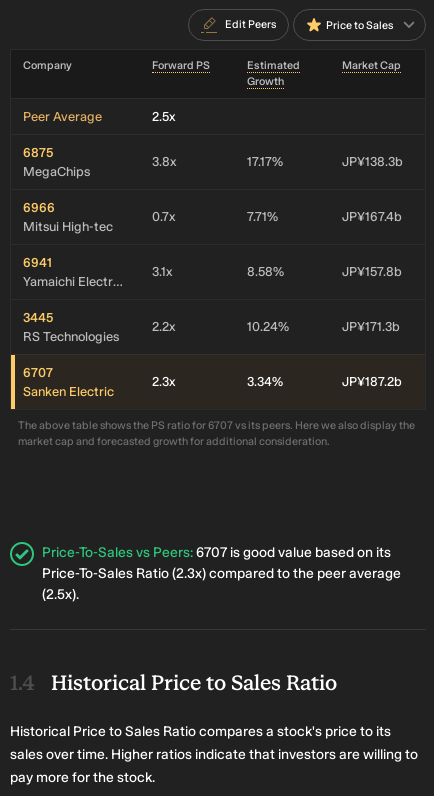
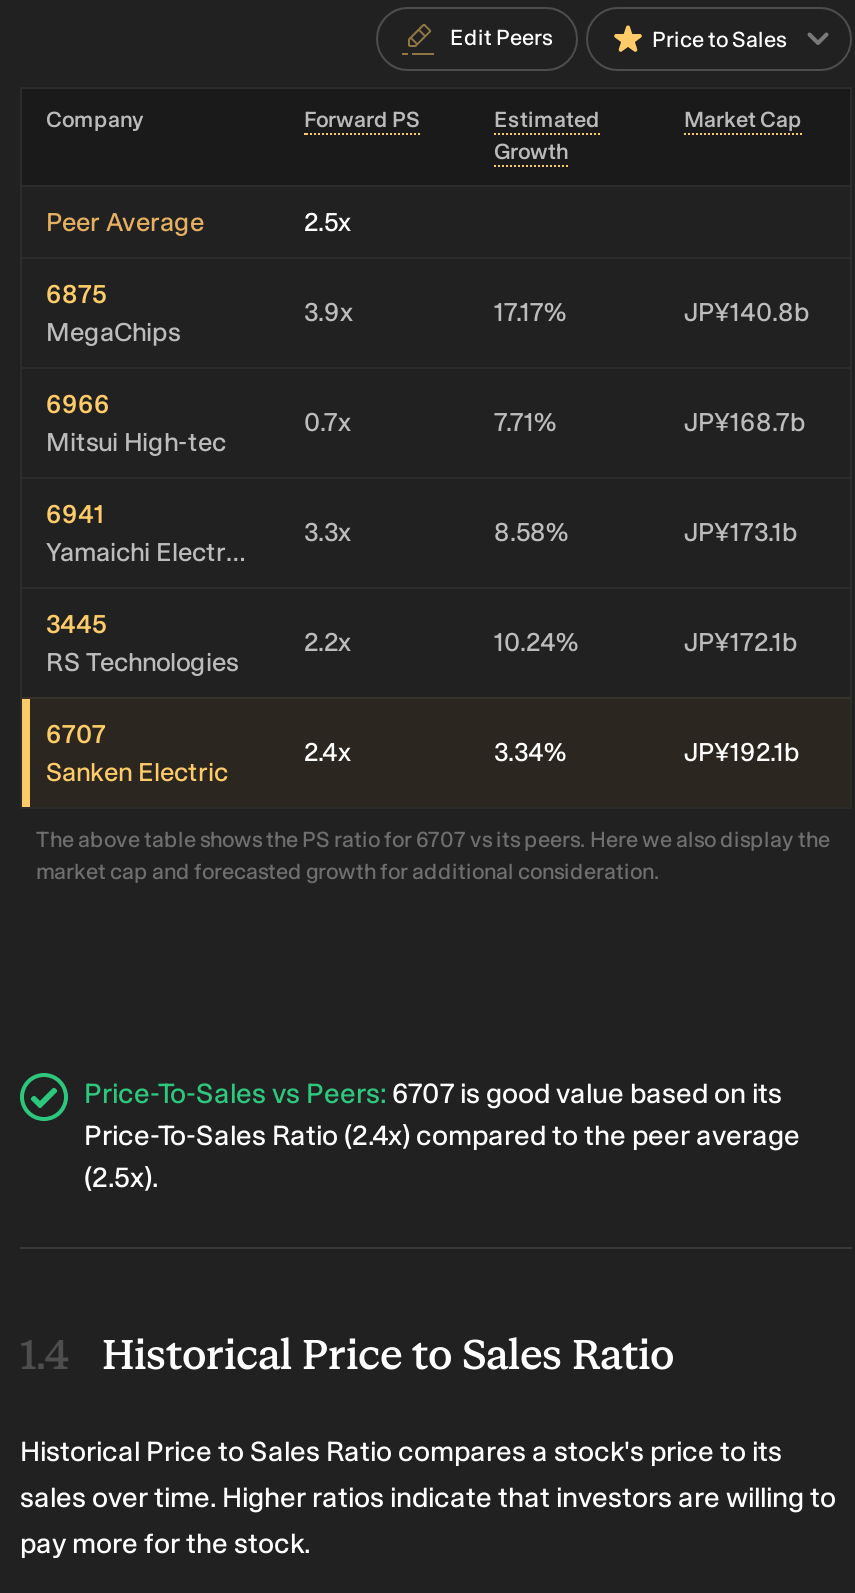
- 3.8x
+ 3.9x

- JP¥138.3b
+ JP¥140.8b

- JP¥167.4b
+ JP¥168.7b

- 3.1x
+ 3.3x

- JP¥157.8b
+ JP¥173.1b

- JP¥171.3b
+ JP¥172.1b

- 2.3x
+ 2.4x

- JP¥187.2b
+ JP¥192.1b

- Price-To-Sales Ratio (2.3x) compared to the peer average
+ Price-To-Sales Ratio (2.4x) compared to the peer average
